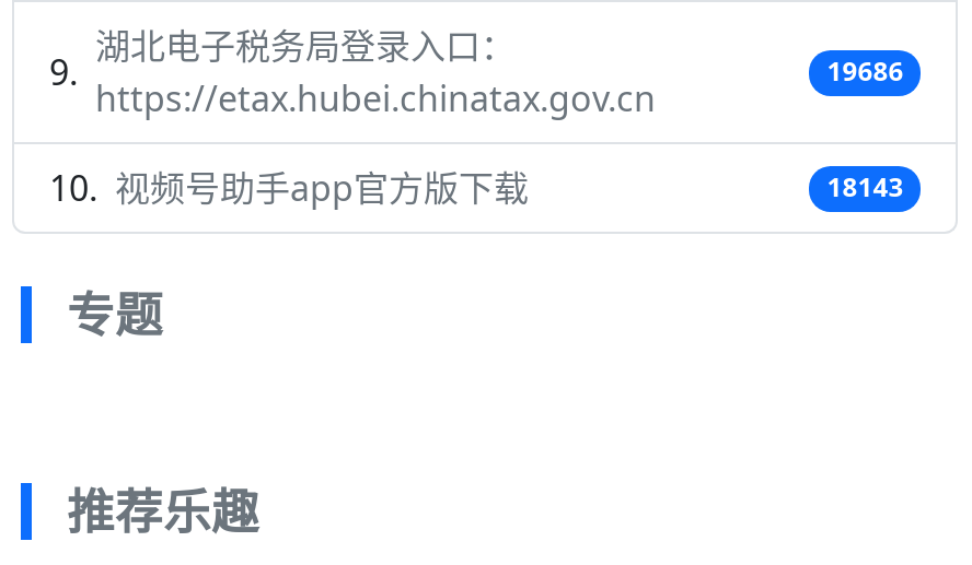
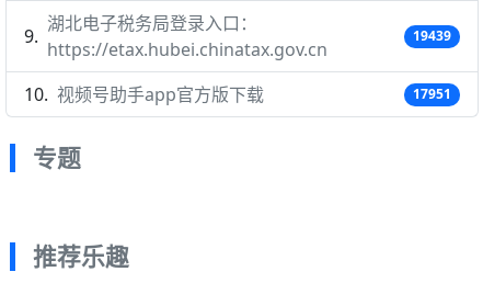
- 19686
+ 19439

- 18143
+ 17951
